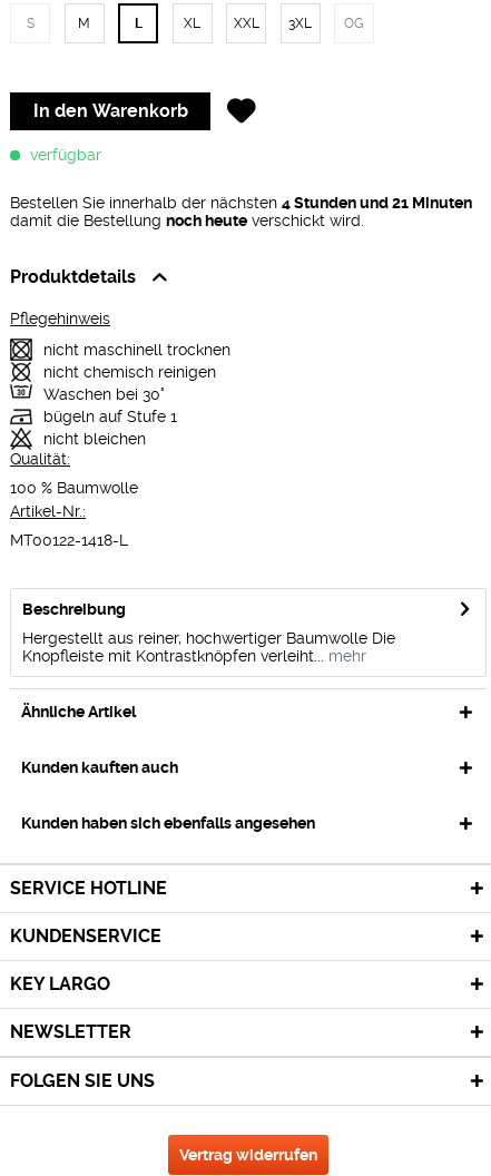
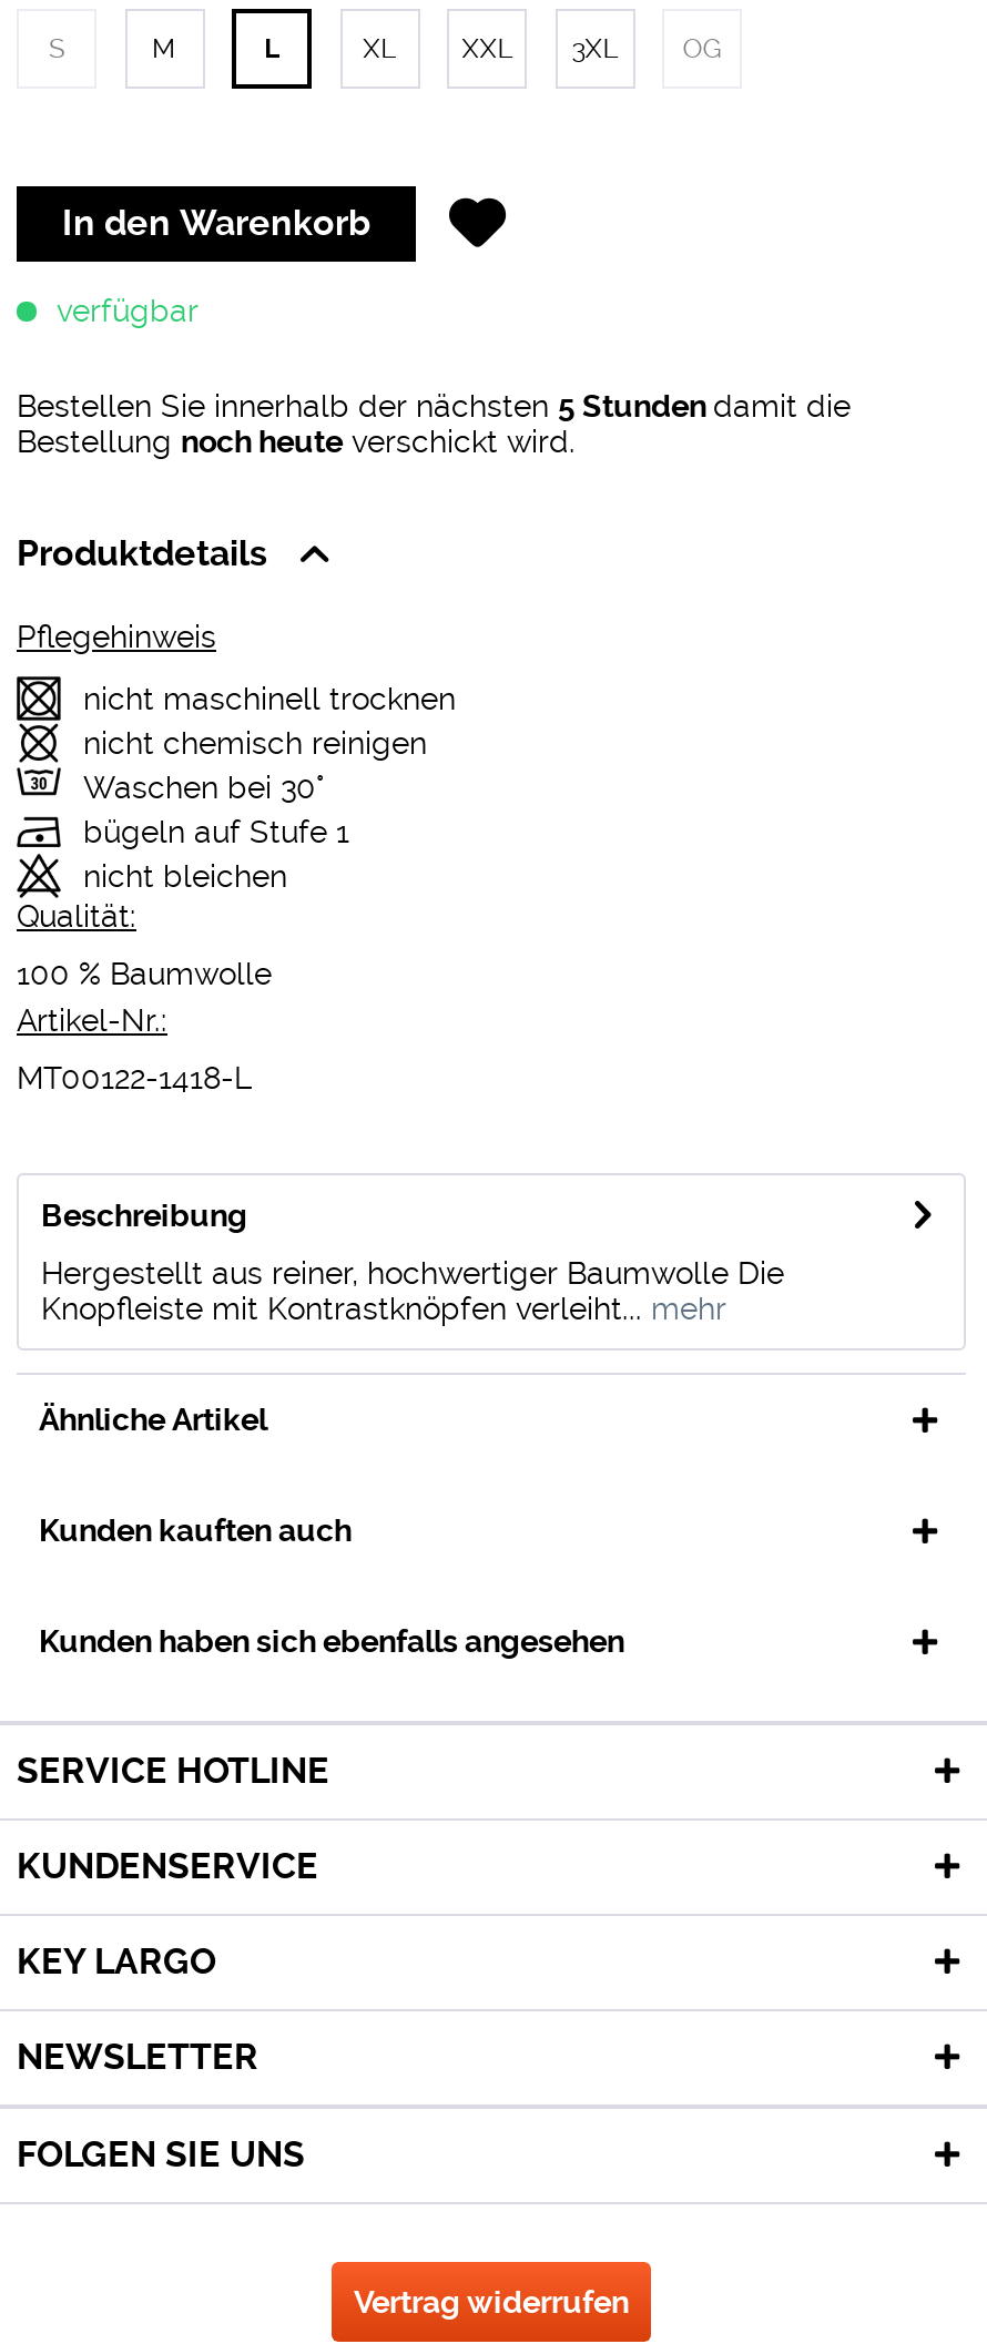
- Bestellen Sie innerhalb der nächsten 4 Stunden und 21 Minuten
- damit die Bestellung noch heute verschickt wird.
+ Bestellen Sie innerhalb der nächsten 5 Stunden damit die
+ Bestellung noch heute verschickt wird.
